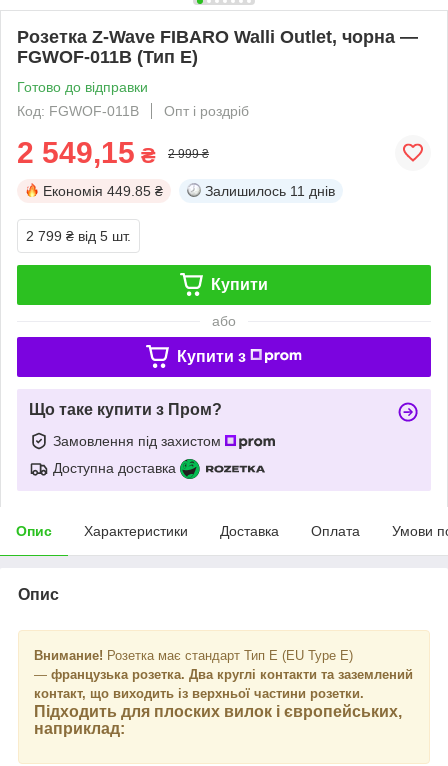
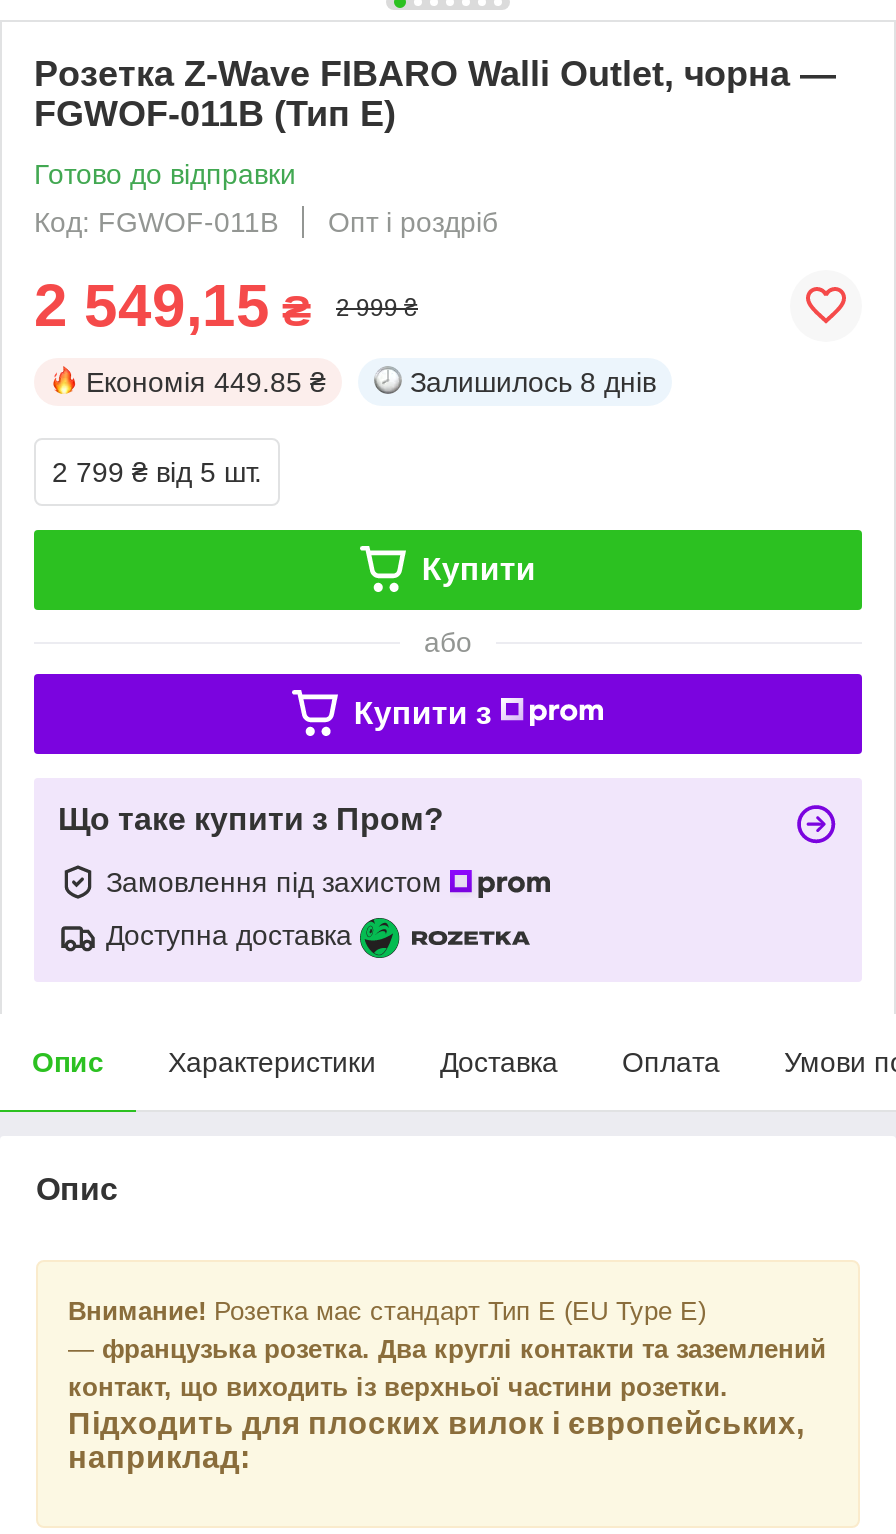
- Залишилось 11 днів
+ Залишилось 8 днів
